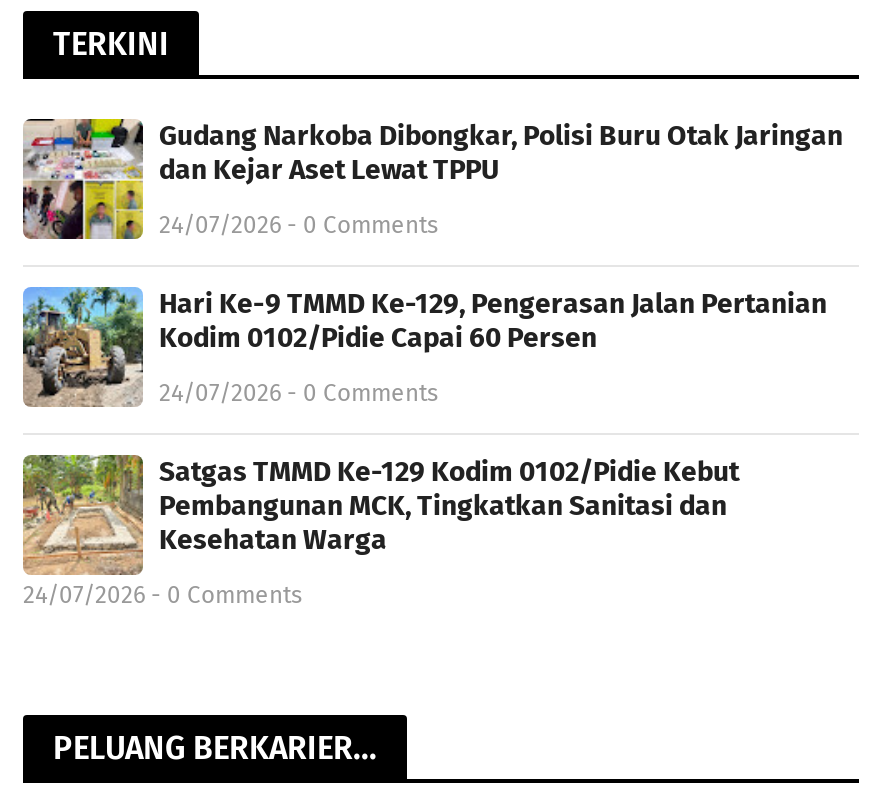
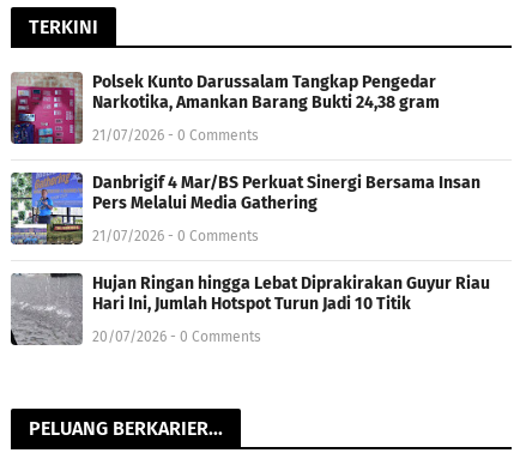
- [image]
- Gudang Narkoba Dibongkar, Polisi Buru Otak Jaringan
- dan Kejar Aset Lewat TPPU
+ [image]
+ Polsek Kunto Darussalam Tangkap Pengedar
+ Narkotika, Amankan Barang Bukti 24,38 gram

- 24/07/2026 - 0 Comments
+ 21/07/2026 - 0 Comments

- [image]
- Hari Ke-9 TMMD Ke-129, Pengerasan Jalan Pertanian
- Kodim 0102/Pidie Capai 60 Persen
+ [image]
+ Danbrigif 4 Mar/BS Perkuat Sinergi Bersama Insan
+ Pers Melalui Media Gathering

- 24/07/2026 - 0 Comments
+ 21/07/2026 - 0 Comments

- [image]
- Satgas TMMD Ke-129 Kodim 0102/Pidie Kebut
- Pembangunan MCK, Tingkatkan Sanitasi dan
- Kesehatan Warga
+ [image]
+ Hujan Ringan hingga Lebat Diprakirakan Guyur Riau
+ Hari Ini, Jumlah Hotspot Turun Jadi 10 Titik

- 24/07/2026 - 0 Comments
+ 20/07/2026 - 0 Comments
